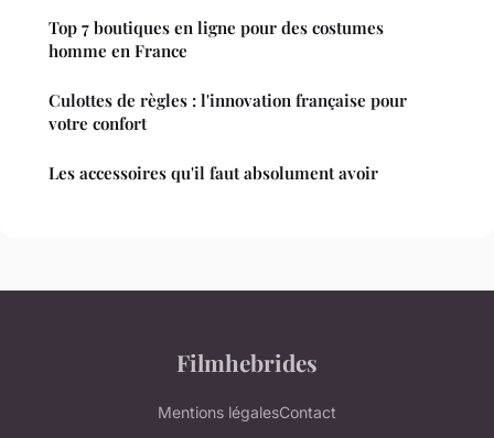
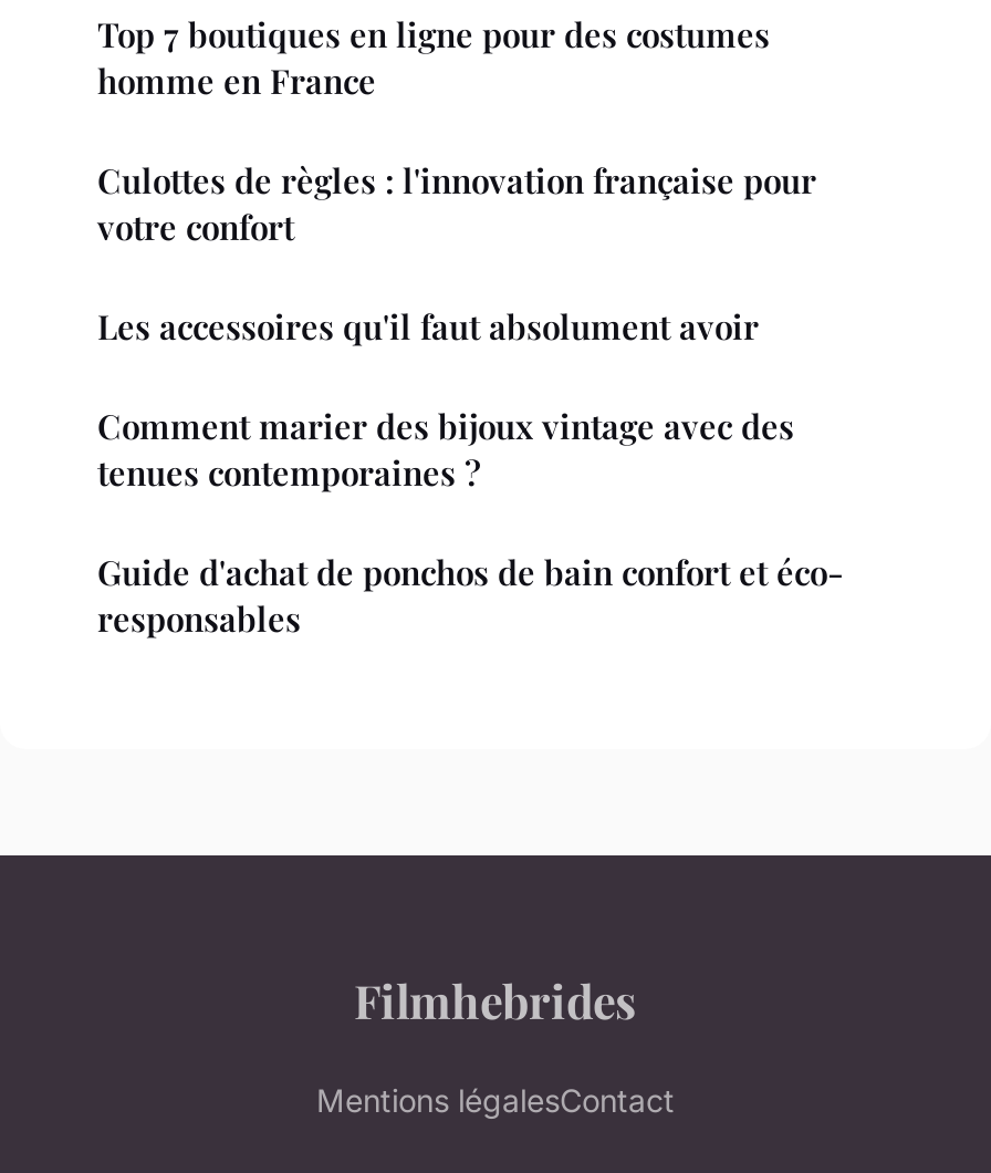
+ Comment marier des bijoux vintage avec des
+ tenues contemporaines ?
+ Guide d'achat de ponchos de bain confort et éco-
+ responsables
